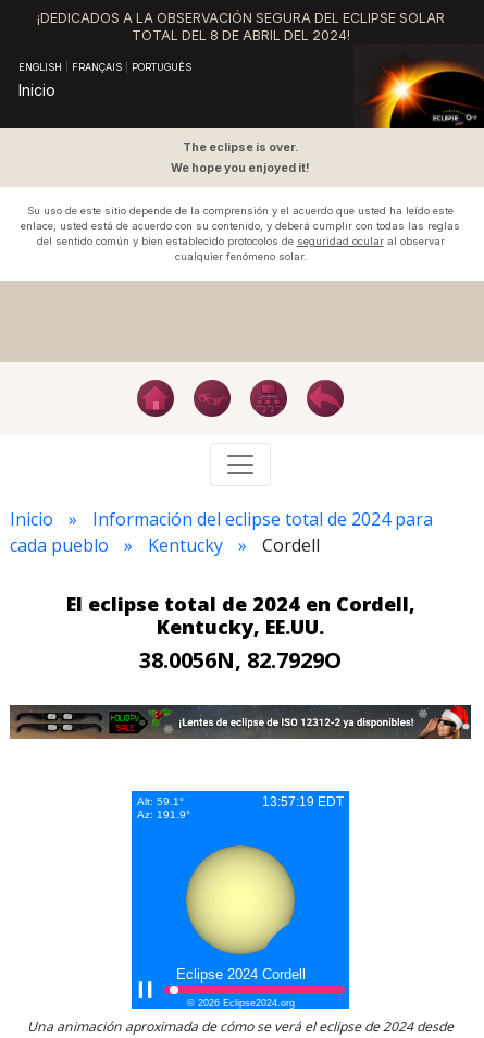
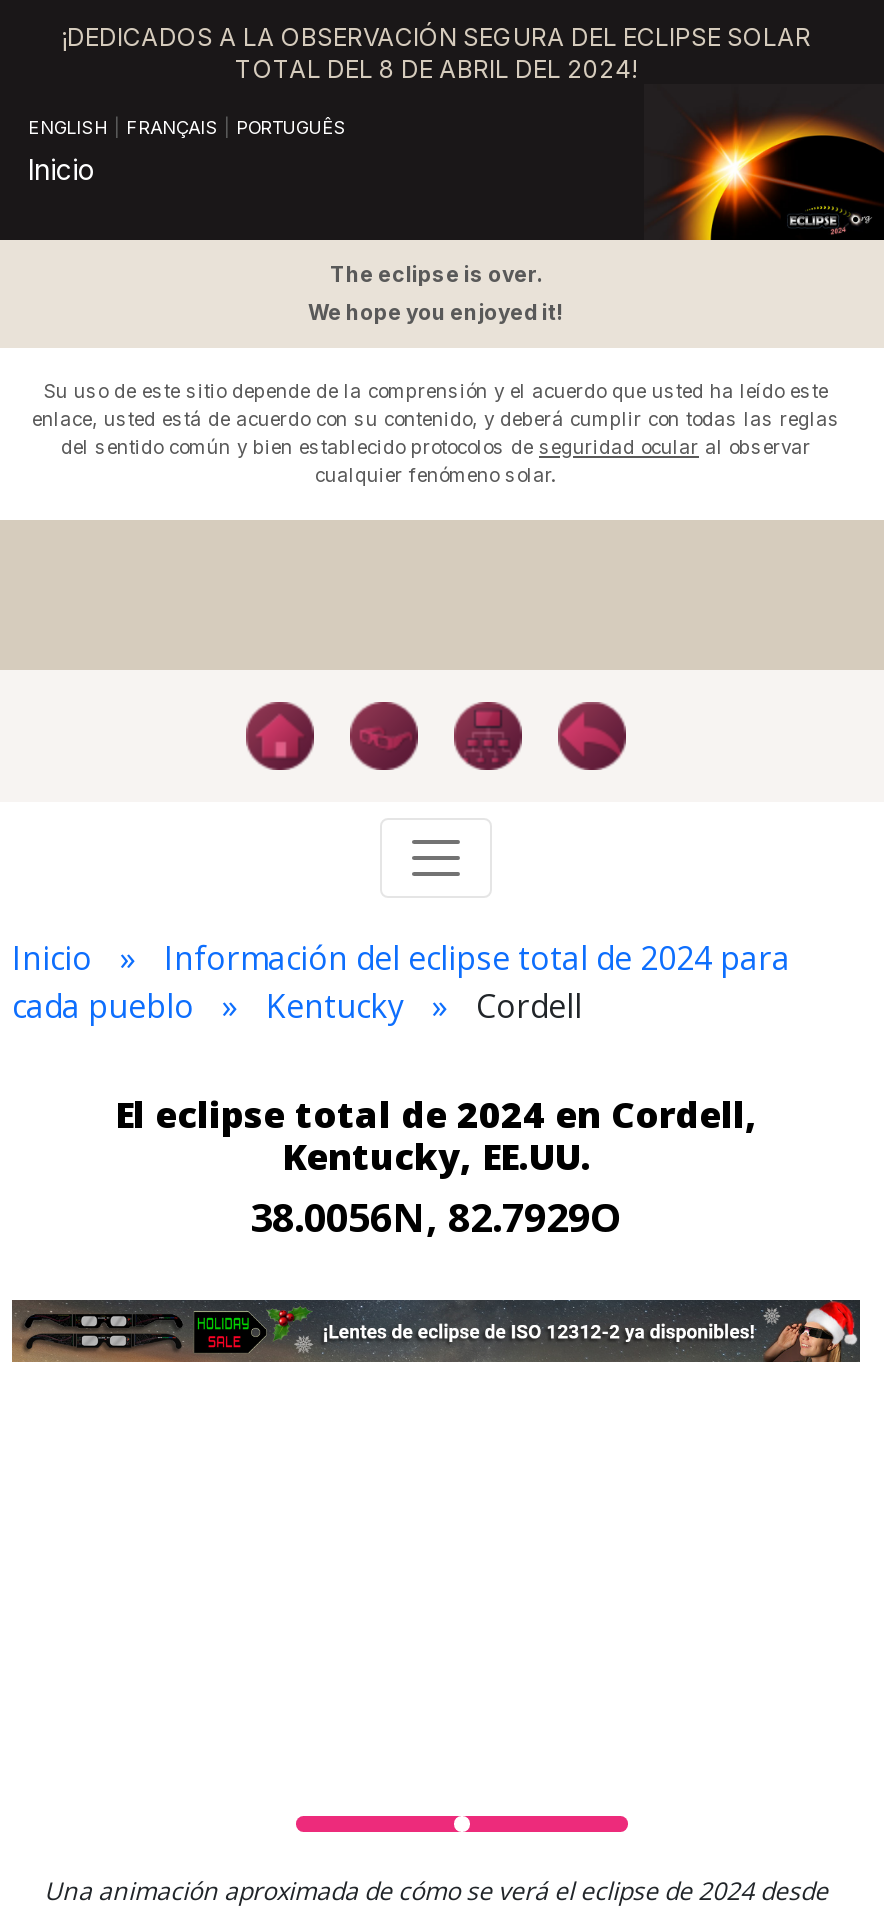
- [image]
